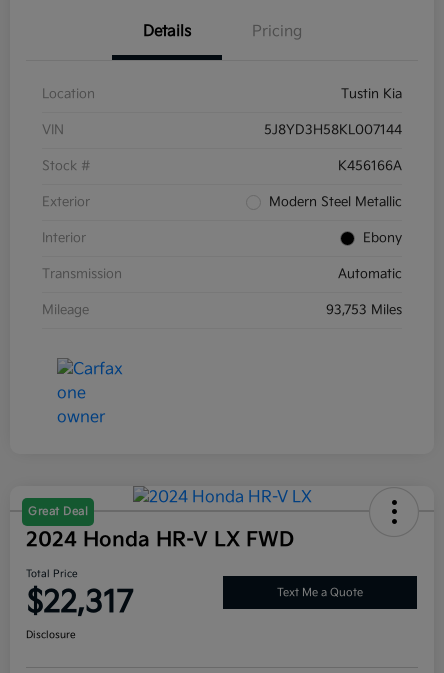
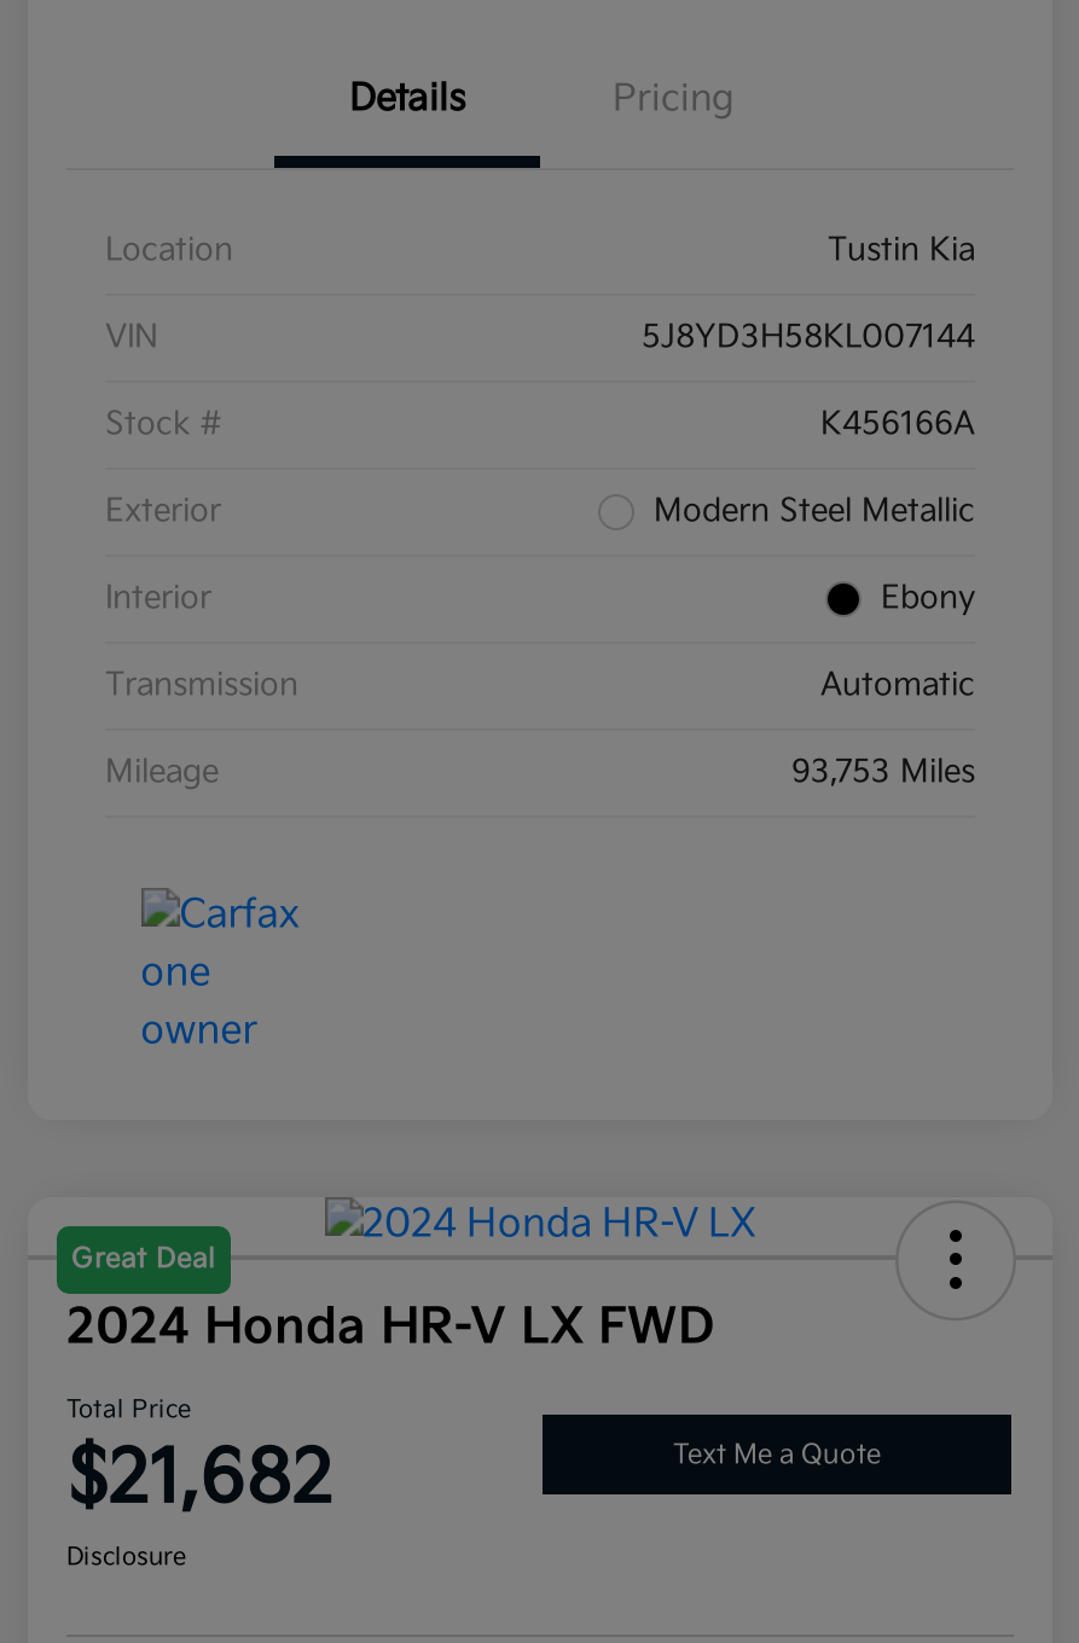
- $22,317
+ $21,682
